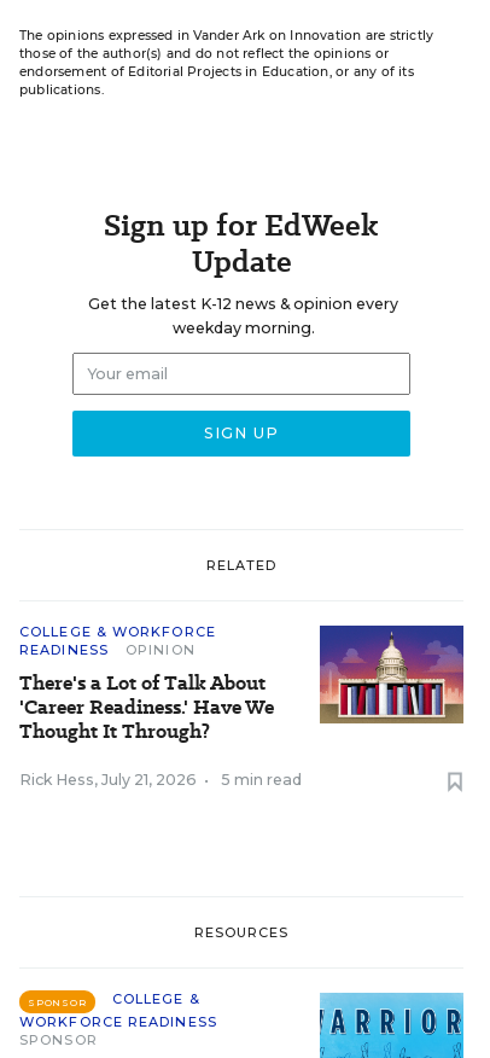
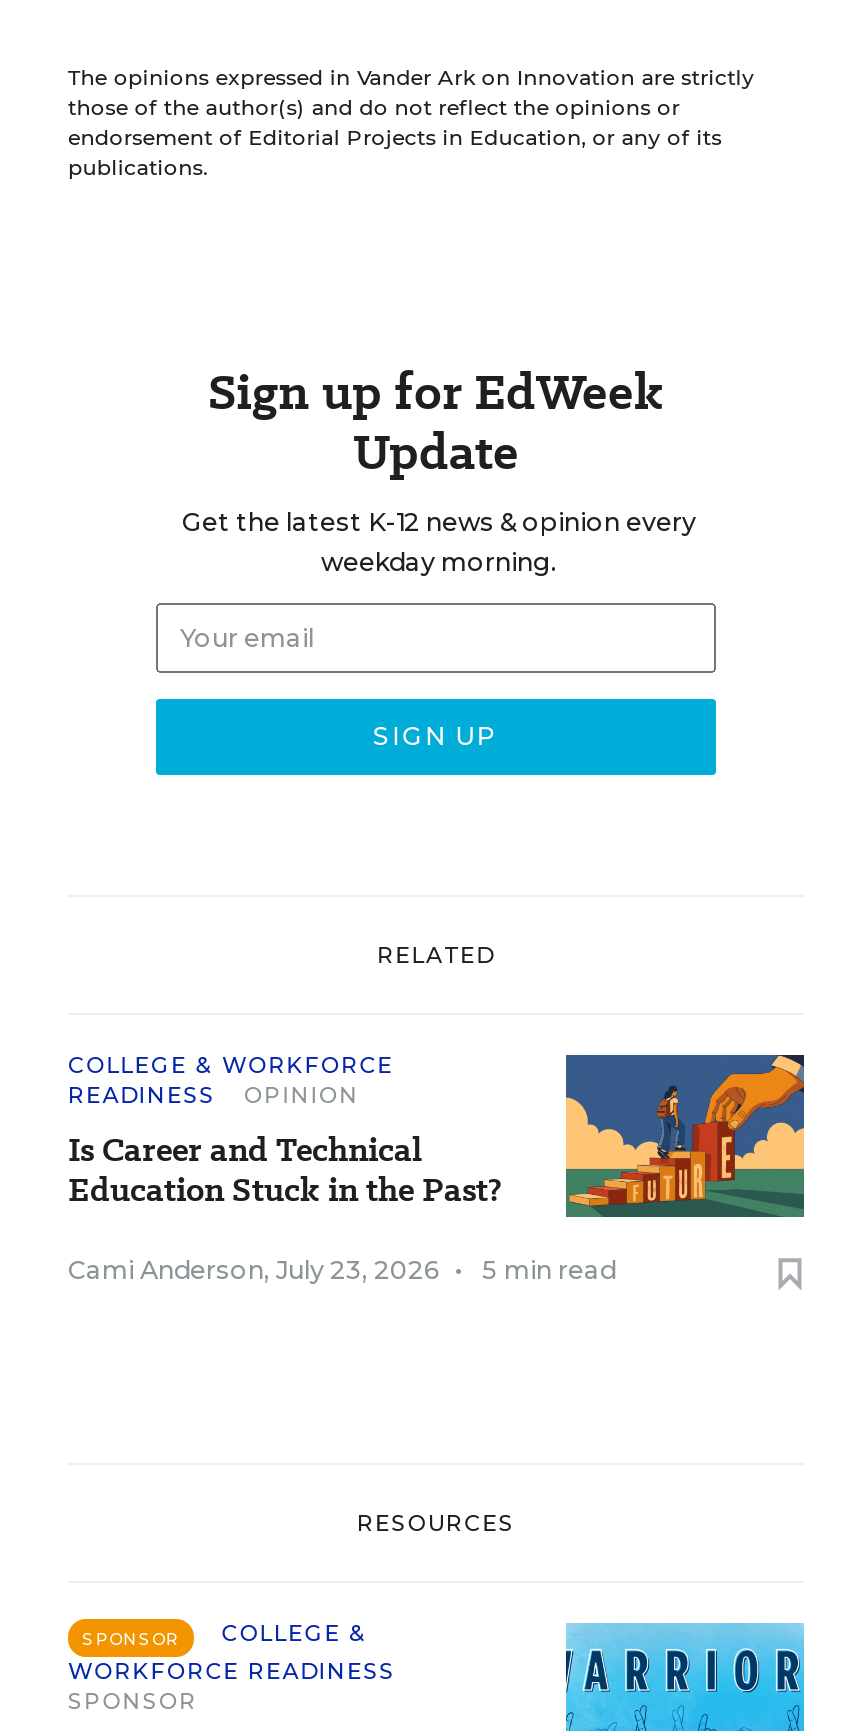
- [image]
- There's a Lot of Talk About
- 'Career Readiness.' Have We
- Thought It Through?
+ [image]
+ Is Career and Technical
+ Education Stuck in the Past?

- Rick Hess, July 21, 2026 •
+ Cami Anderson, July 23, 2026 •
